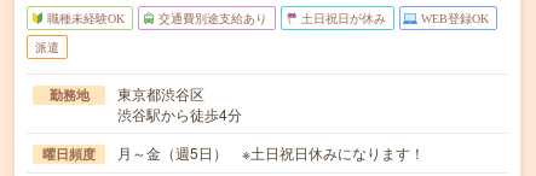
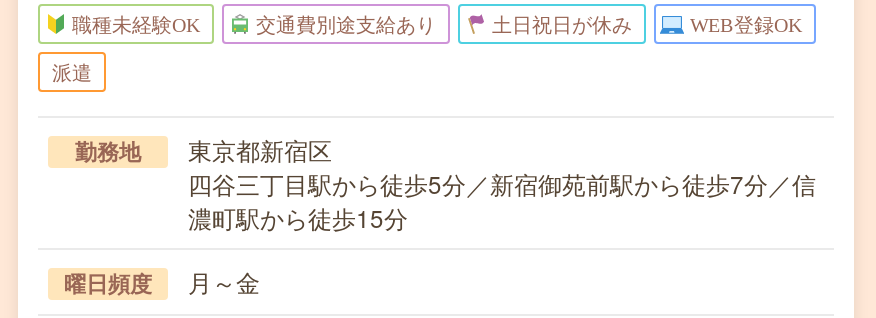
- 東京都渋谷区
- 渋谷駅から徒歩4分
+ 東京都新宿区
+ 四谷三丁目駅から徒歩5分／新宿御苑前駅から徒歩7分／信
+ 濃町駅から徒歩15分

- 月～金（週5日） ※土日祝日休みになります！
+ 月～金
